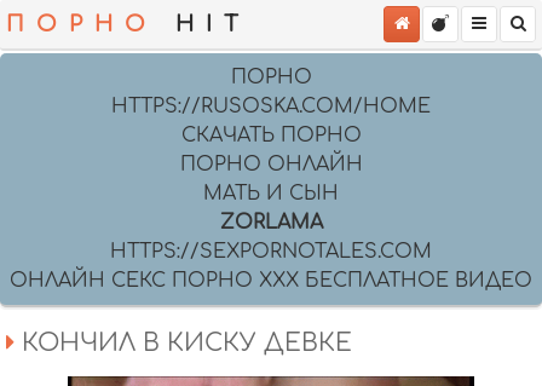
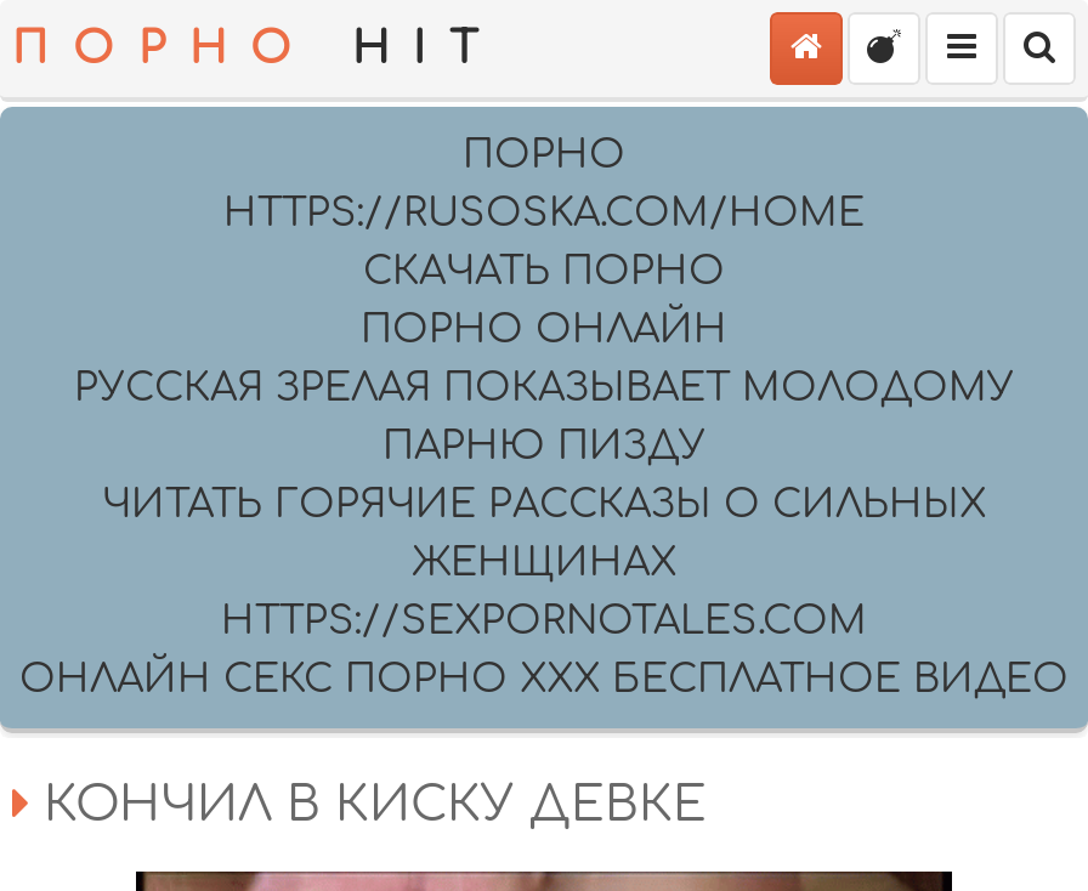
- МАТЬ И СЫН
- ZORLAMA
+ РУССКАЯ ЗРЕЛАЯ ПОКАЗЫВАЕТ МОЛОДОМУ
+ ПАРНЮ ПИЗДУ
+ ЧИТАТЬ ГОРЯЧИЕ РАССКАЗЫ О СИЛЬНЫХ
+ ЖЕНЩИНАХ
